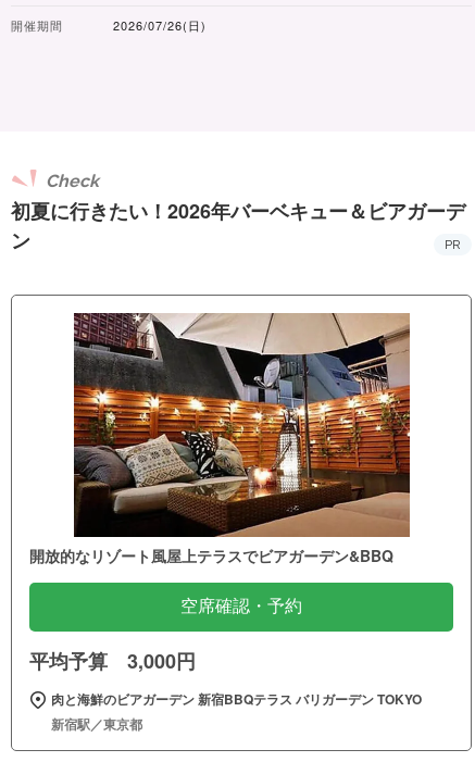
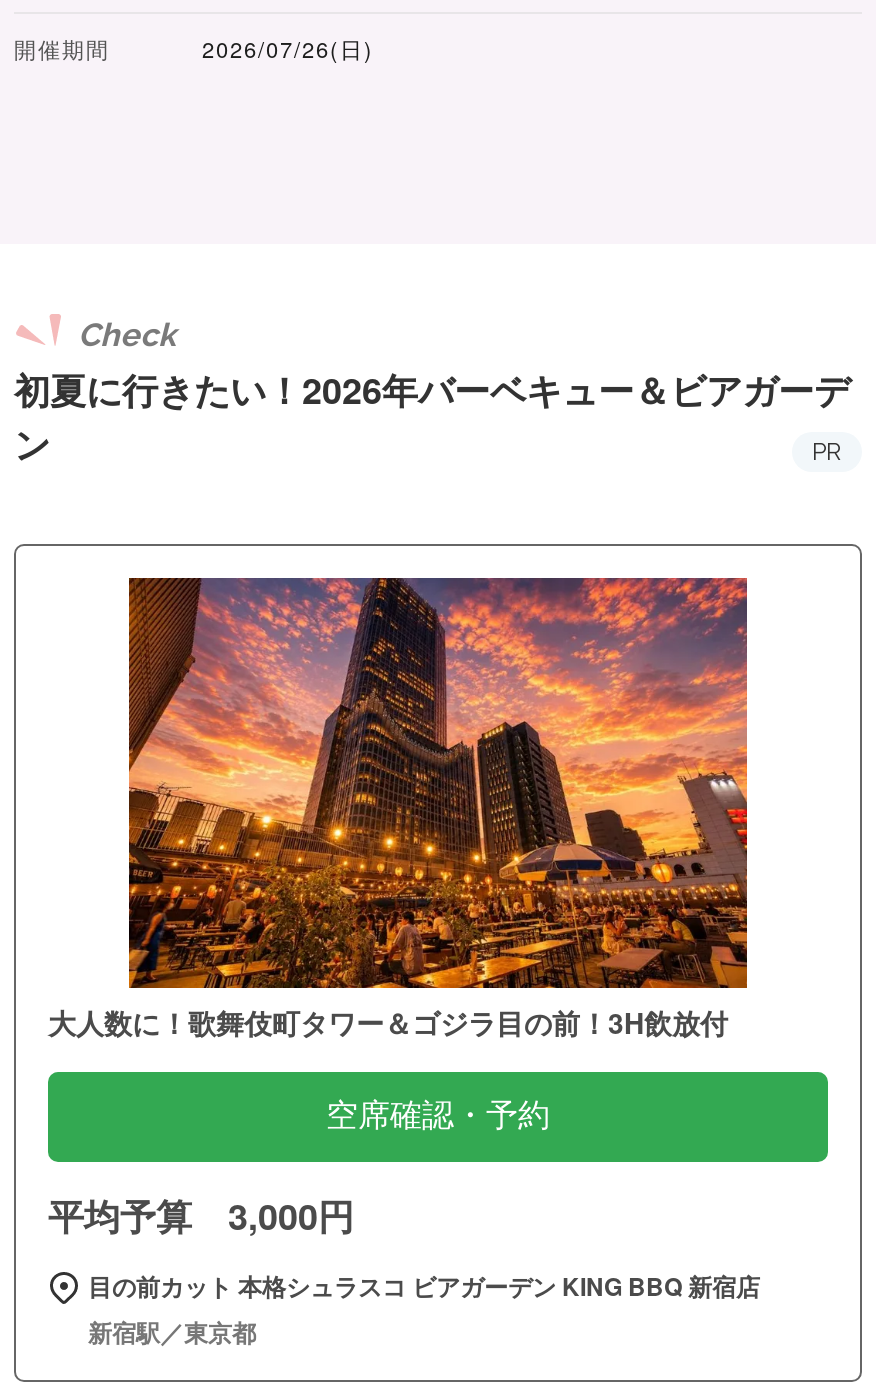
- [image]
- 開放的なリゾート風屋上テラスでビアガーデン&BBQ
+ [image]
+ 大人数に！歌舞伎町タワー＆ゴジラ目の前！3H飲放付

- 肉と海鮮のビアガーデン 新宿BBQテラス バリガーデン TOKYO
+ 目の前カット 本格シュラスコ ビアガーデン KING BBQ 新宿店
